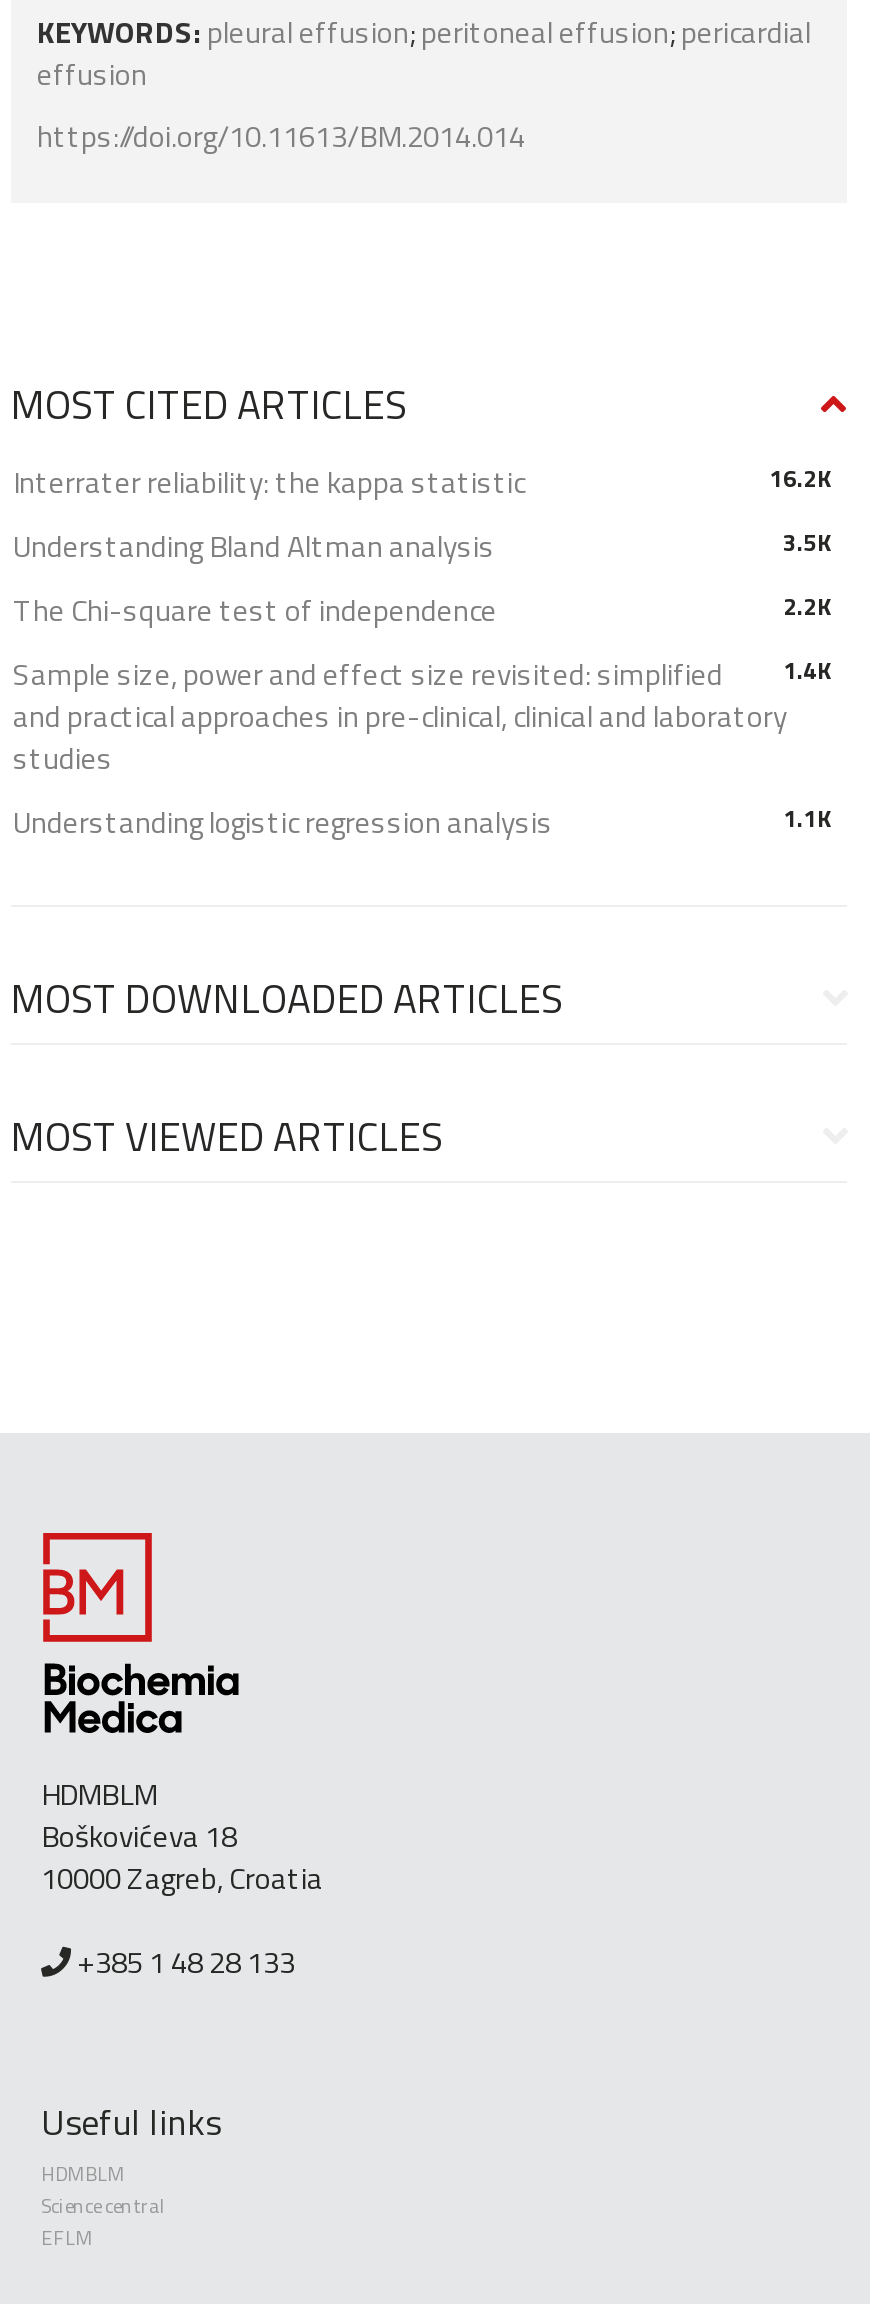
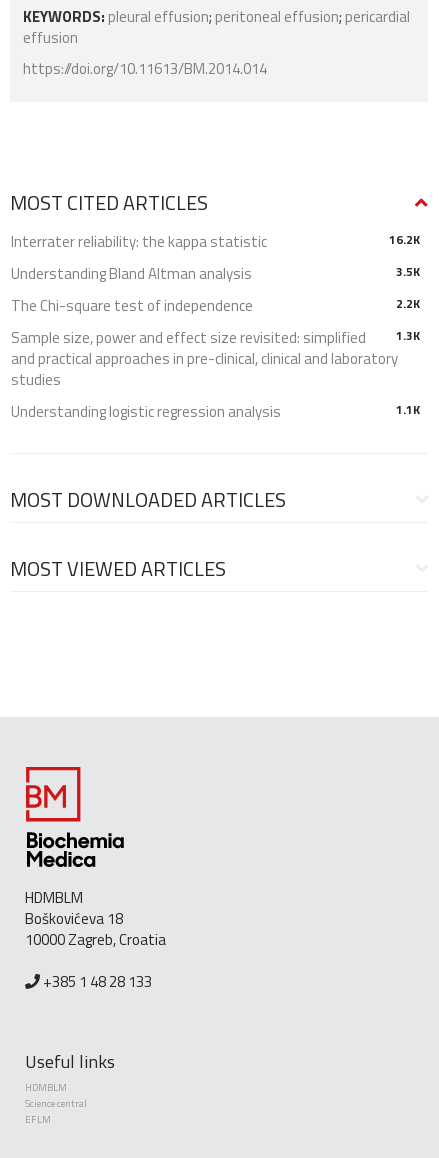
- Sample size, power and effect size revisited: simplified 1.4K
+ Sample size, power and effect size revisited: simplified 1.3K
